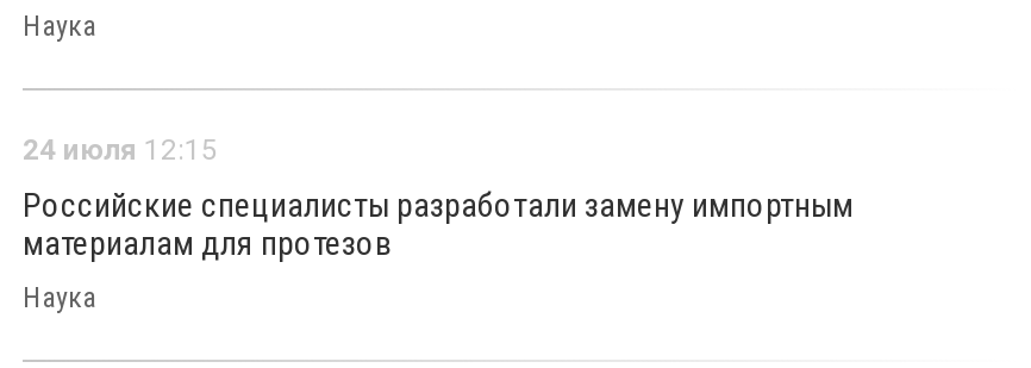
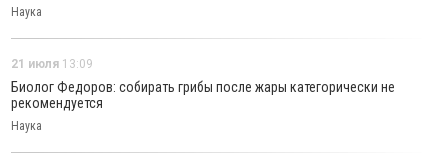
- 24 июля 12:15
+ 21 июля 13:09

- Российские специалисты разработали замену импортным
- материалам для протезов
+ Биолог Федоров: собирать грибы после жары категорически не
+ рекомендуется
